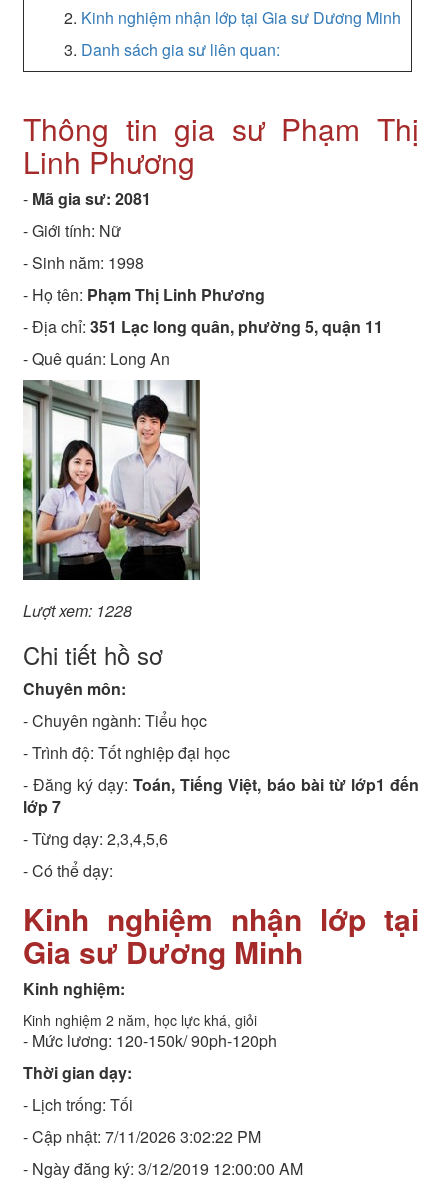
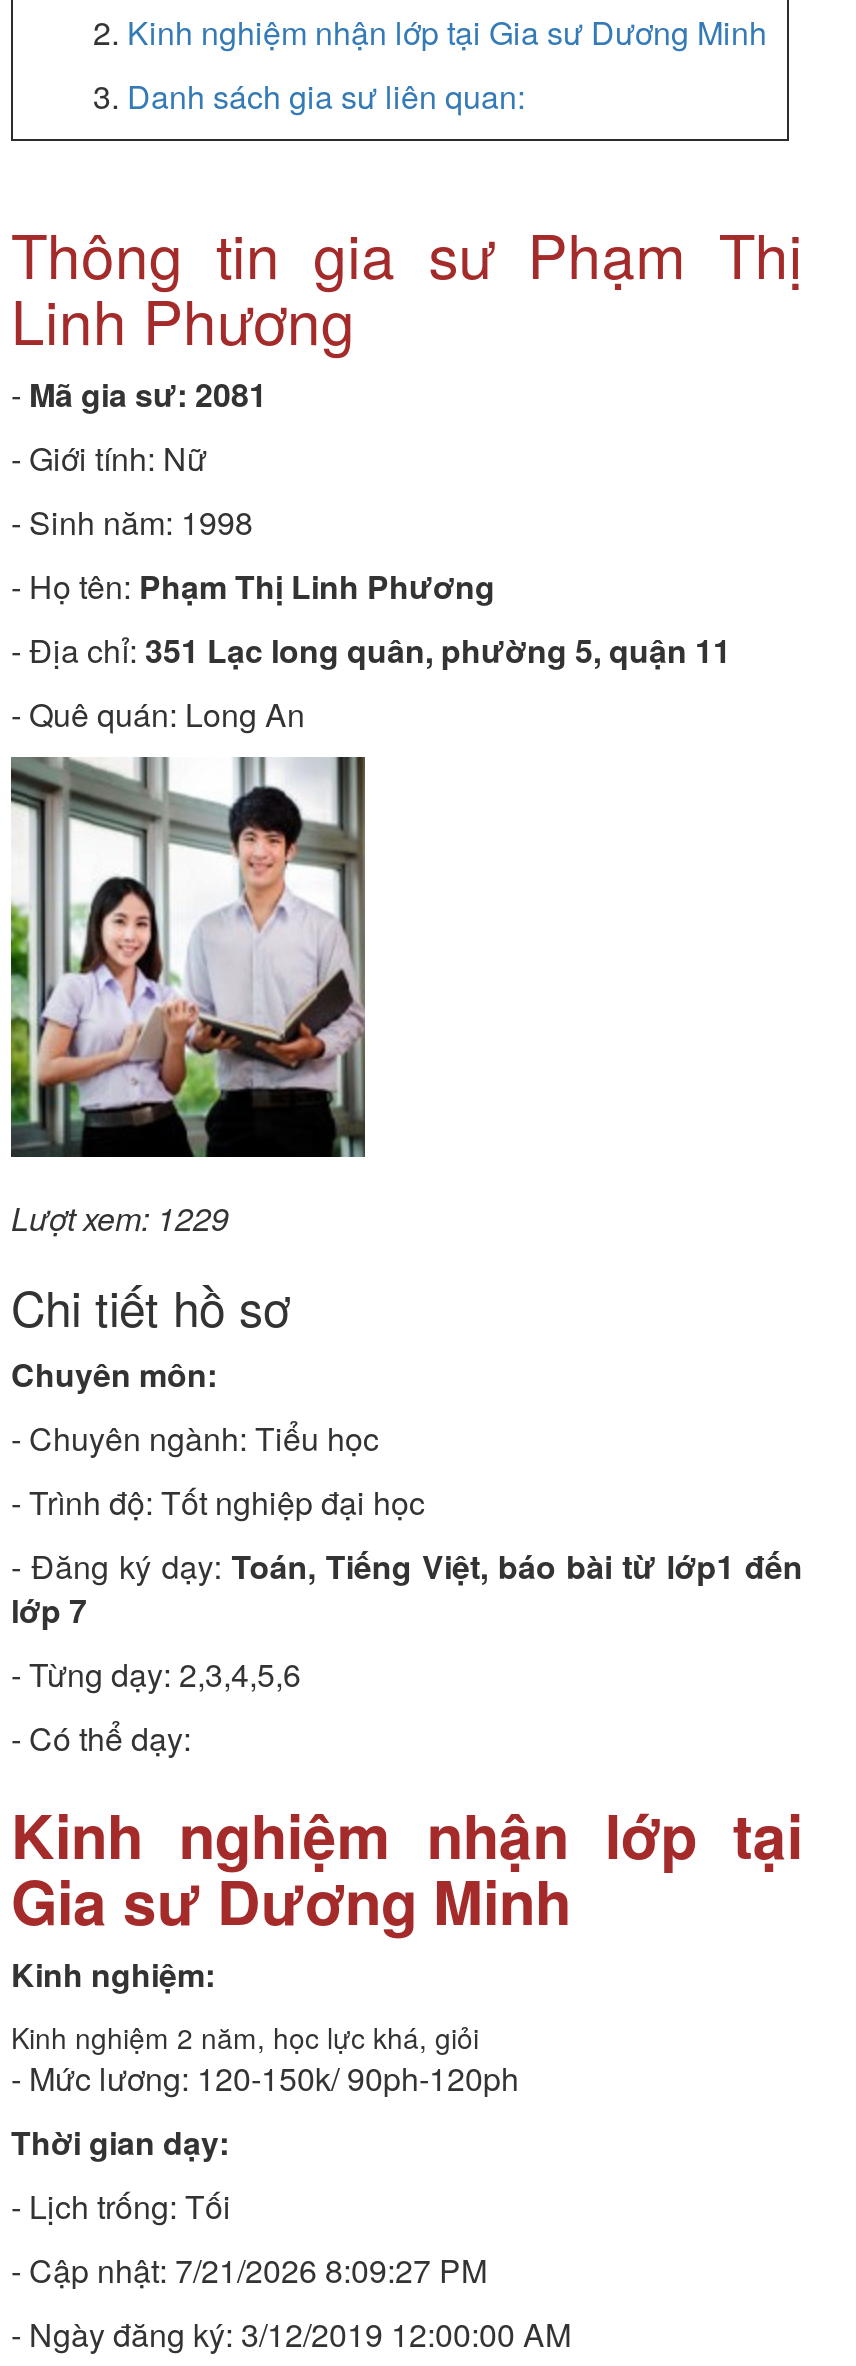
- Lượt xem: 1228
+ Lượt xem: 1229

- - Cập nhật: 7/11/2026 3:02:22 PM
+ - Cập nhật: 7/21/2026 8:09:27 PM
